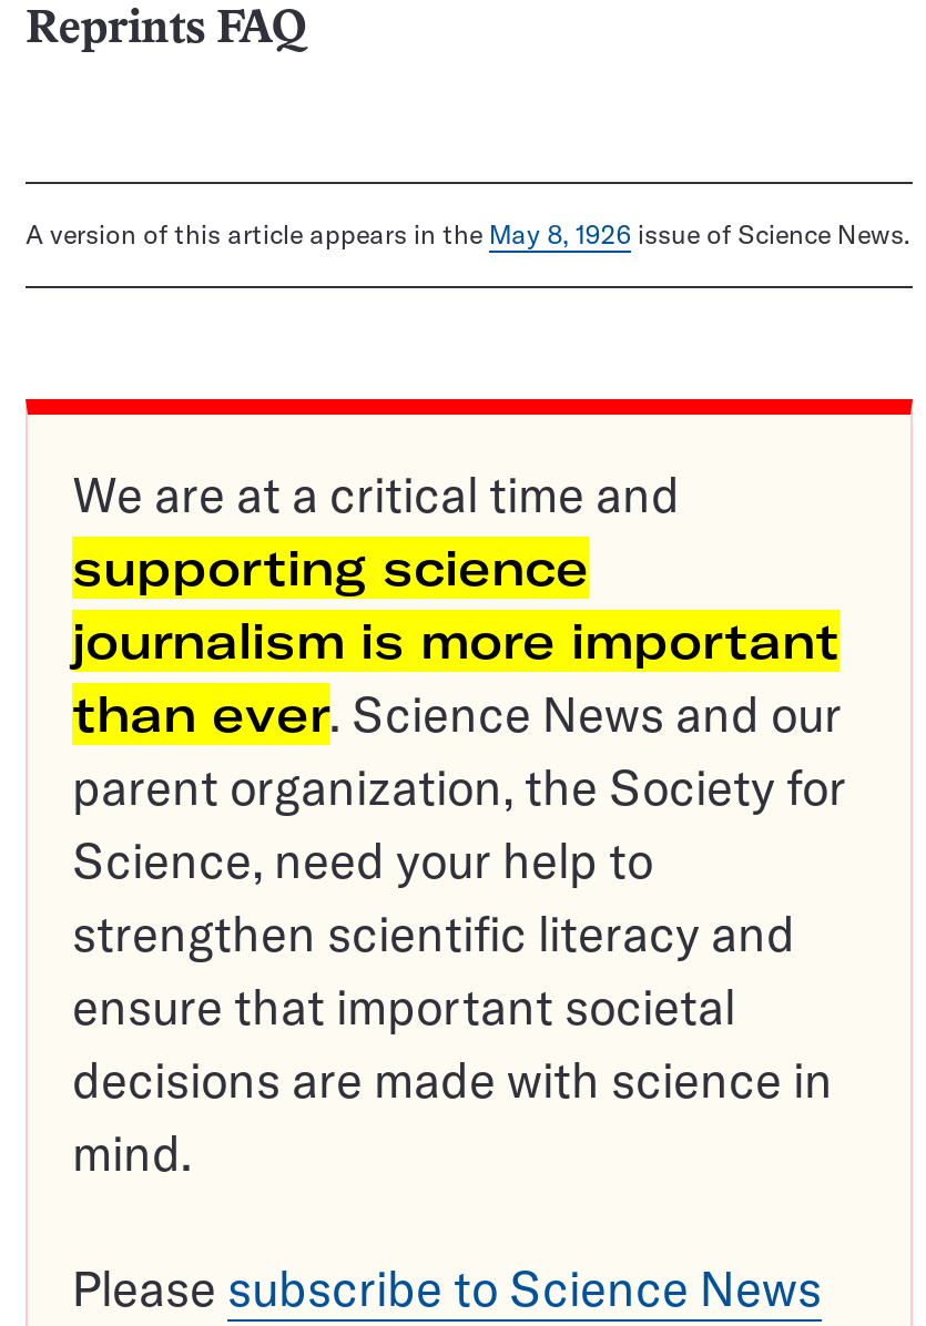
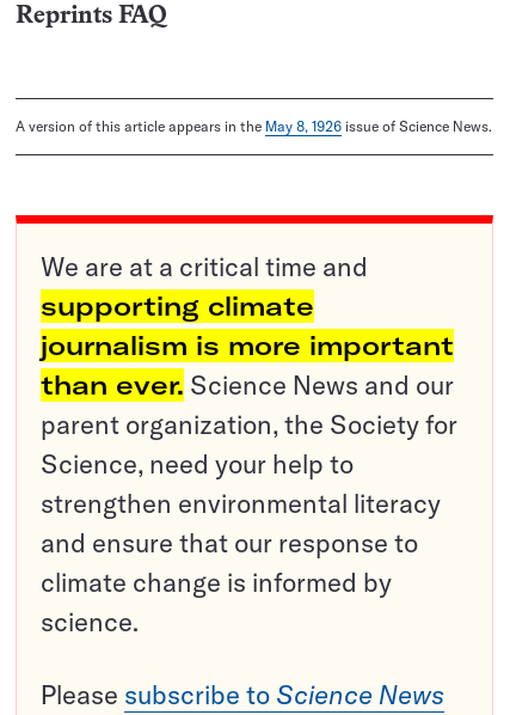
- supporting science
+ supporting climate

- strengthen scientific literacy and
- ensure that important societal
- decisions are made with science in
- mind.
+ strengthen environmental literacy
+ and ensure that our response to
+ climate change is informed by
+ science.
